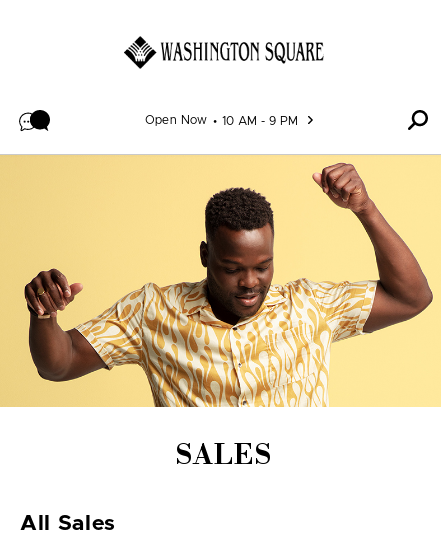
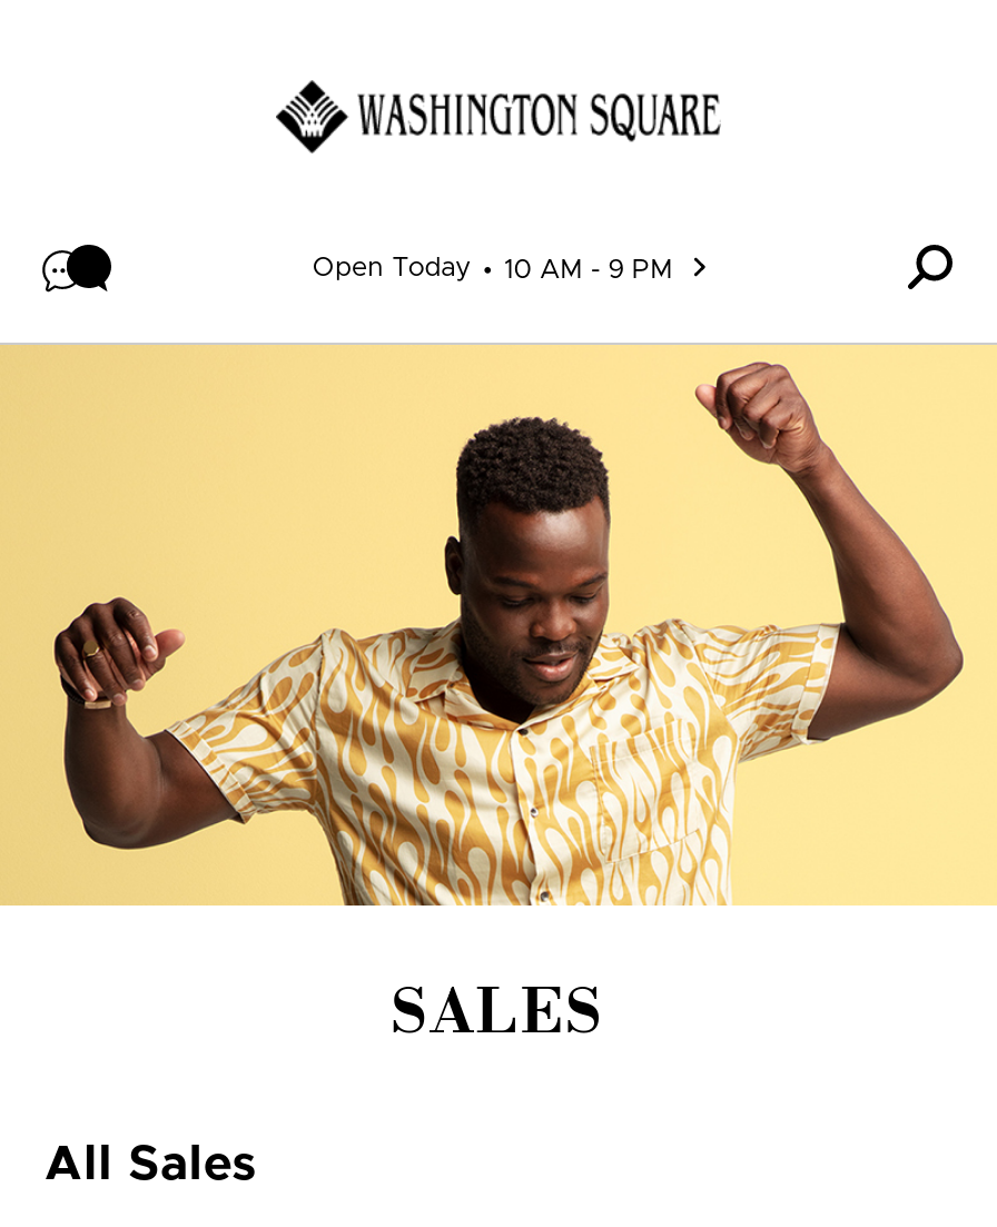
- Open Now
+ Open Today
